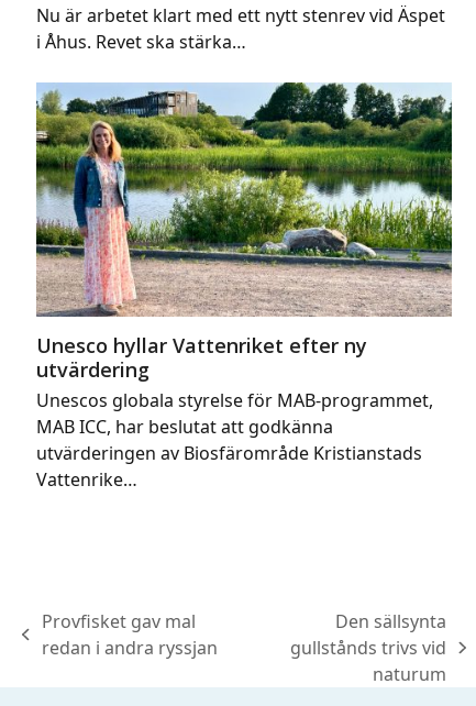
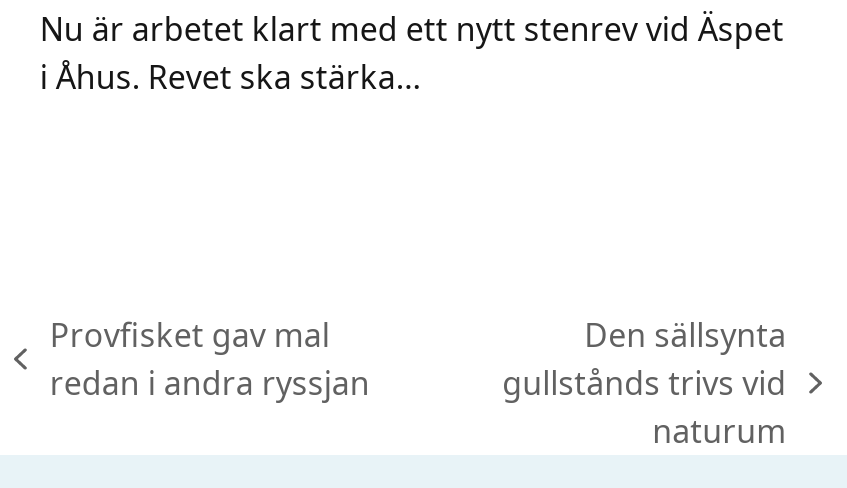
- [image]
- Unesco hyllar Vattenriket efter ny
- utvärdering
- Unescos globala styrelse för MAB-programmet,
- MAB ICC, har beslutat att godkänna
- utvärderingen av Biosfärområde Kristianstads
- Vattenrike…
